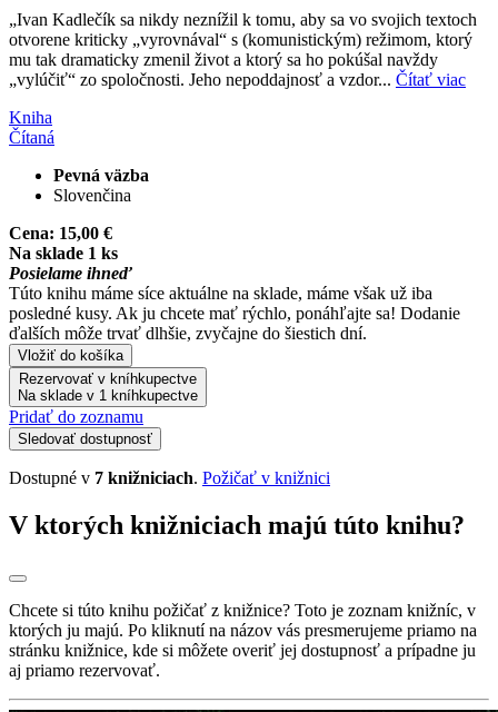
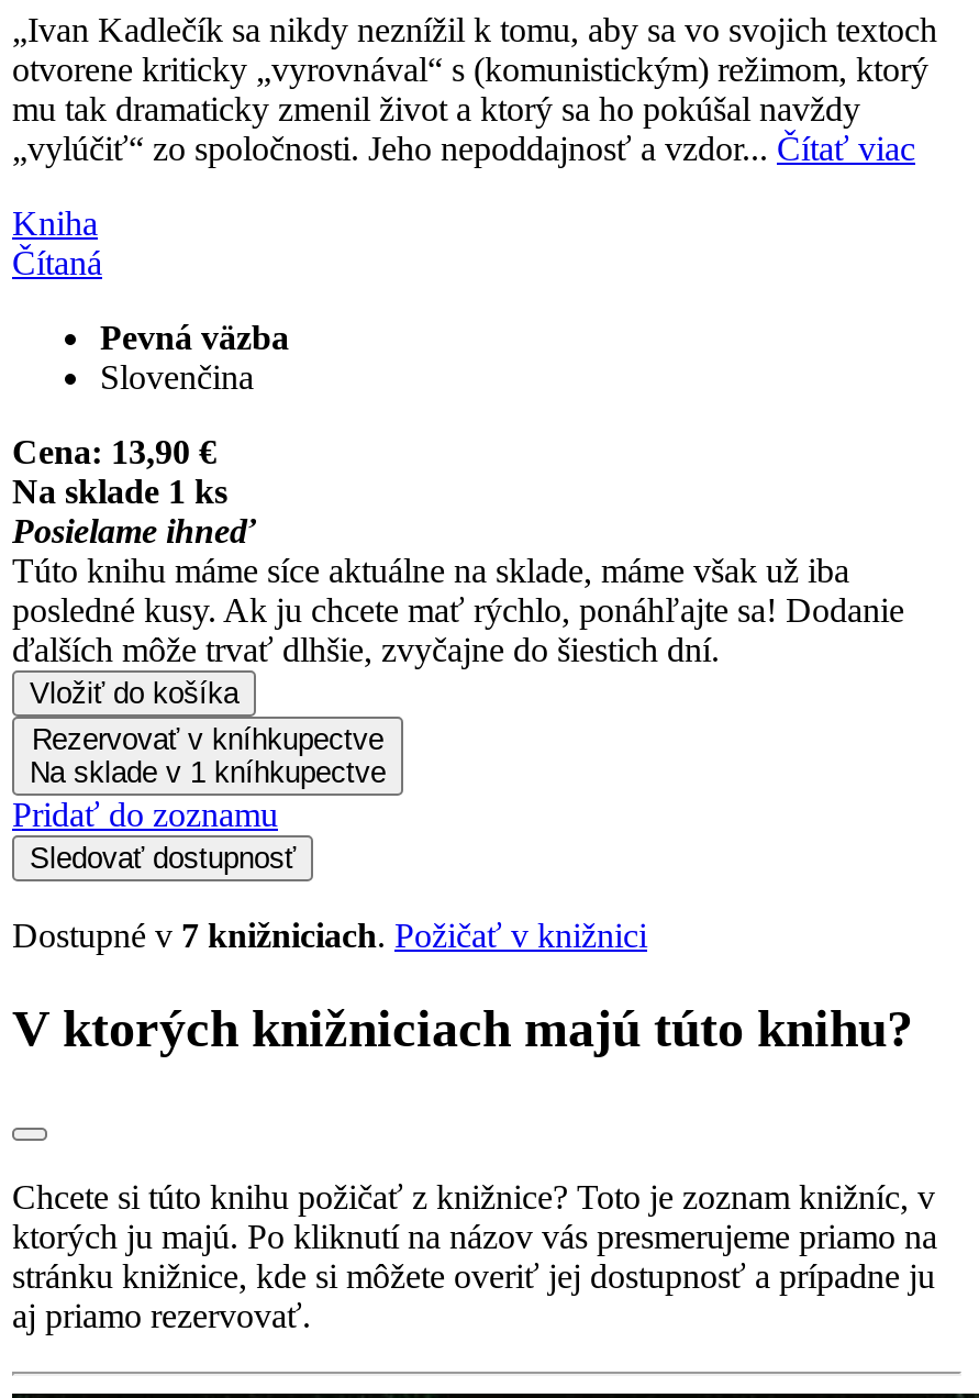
- Cena: 15,00 €
+ Cena: 13,90 €
